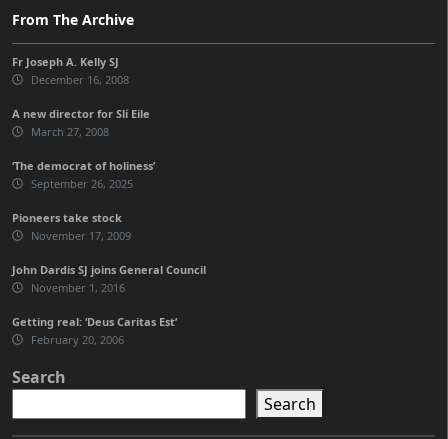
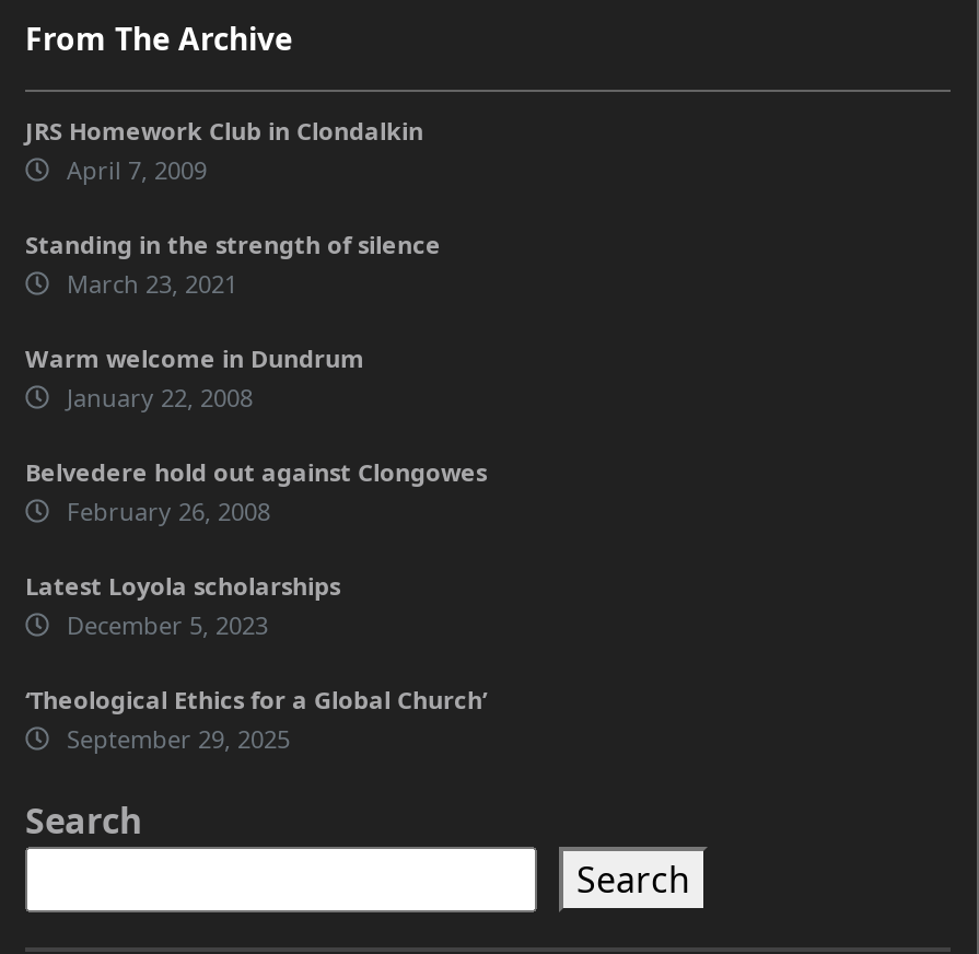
- Fr Joseph A. Kelly SJ
- December 16, 2008
+ JRS Homework Club in Clondalkin
+ April 7, 2009

- A new director for Slí Eile
- March 27, 2008
+ Standing in the strength of silence
+ March 23, 2021

- ‘The democrat of holiness’
- September 26, 2025
+ Warm welcome in Dundrum
+ January 22, 2008

- Pioneers take stock
- November 17, 2009
+ Belvedere hold out against Clongowes
+ February 26, 2008

- John Dardis SJ joins General Council
- November 1, 2016
+ Latest Loyola scholarships
+ December 5, 2023

- Getting real: ‘Deus Caritas Est’
- February 20, 2006
+ ‘Theological Ethics for a Global Church’
+ September 29, 2025
